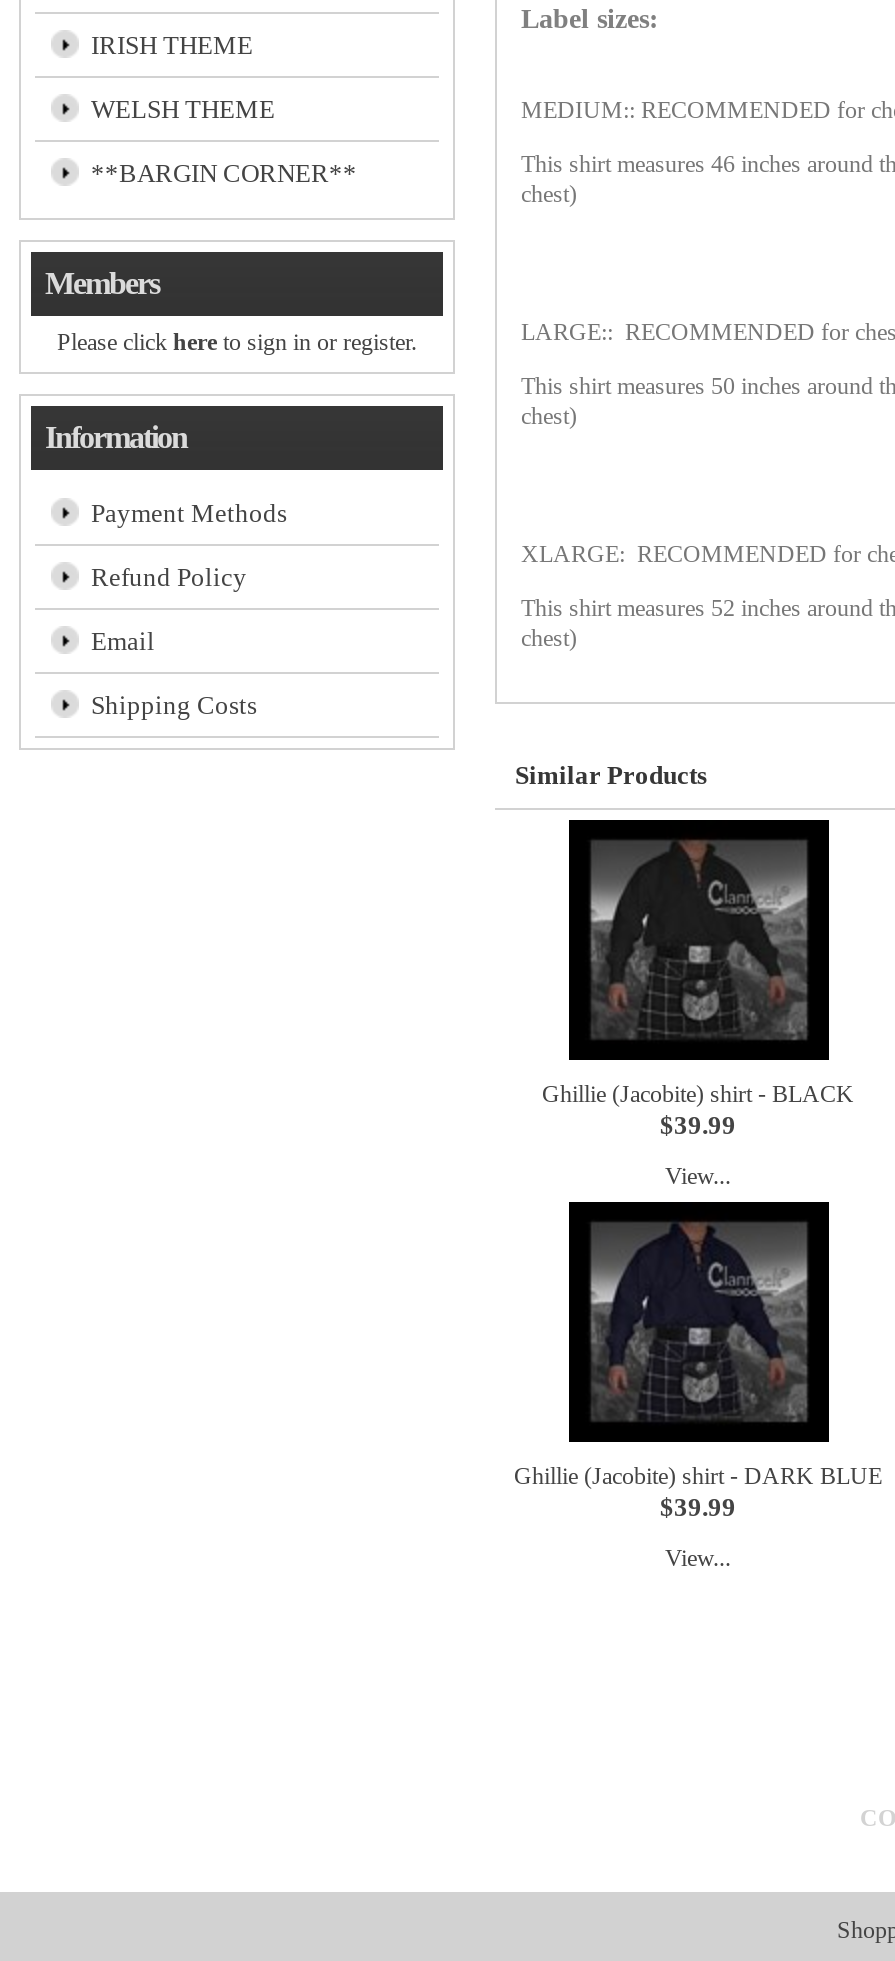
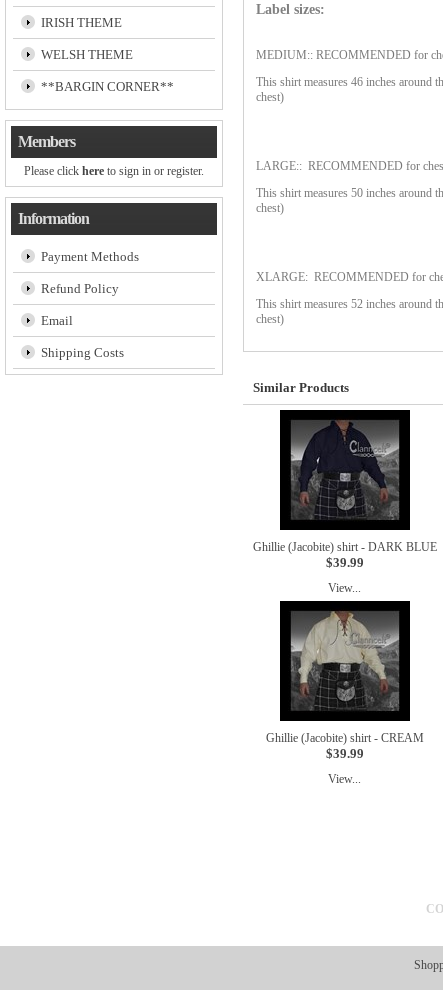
- Ghillie (Jacobite) shirt - BLACK

+ Ghillie (Jacobite) shirt - CREAM

- [image]
+ [image]

moved up: Ghillie (Jacobite) shirt - DARK BLUE
